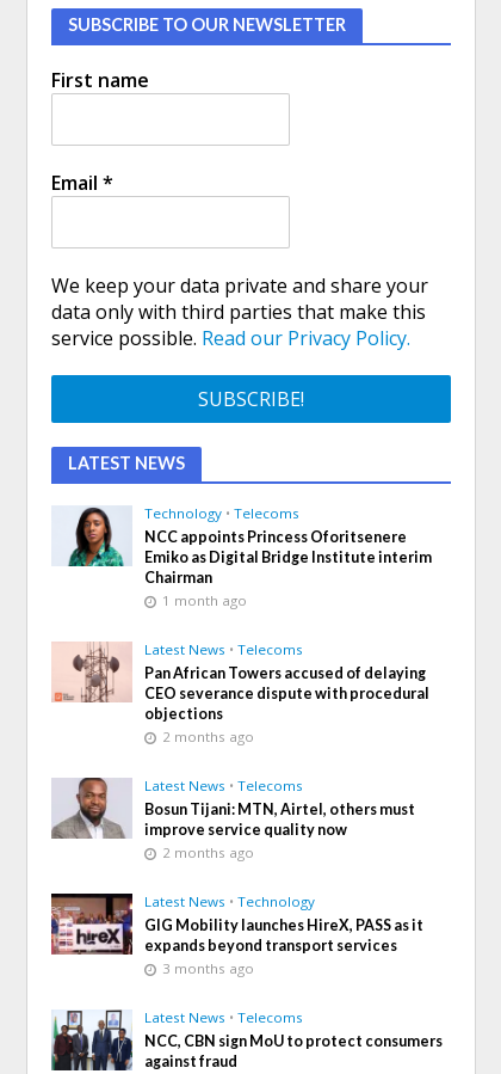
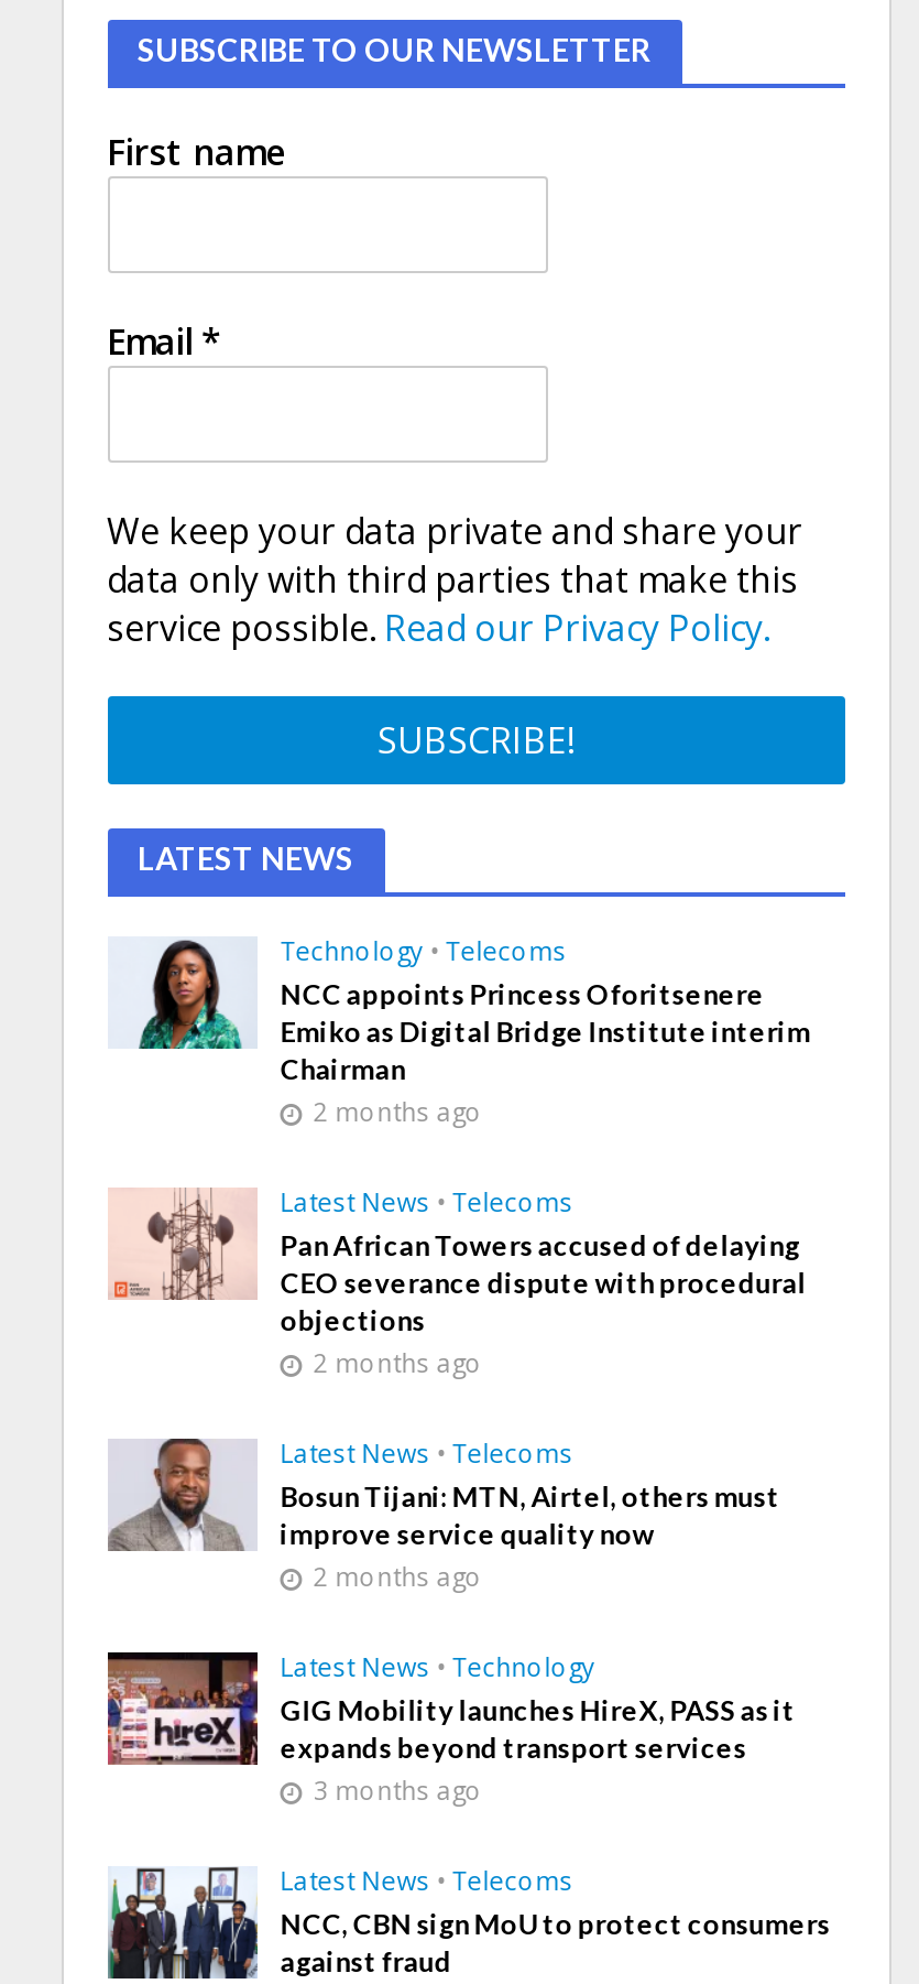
- 1 month ago
+ 2 months ago
